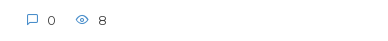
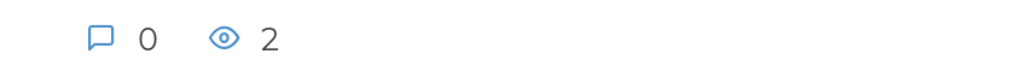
- 8
+ 2
